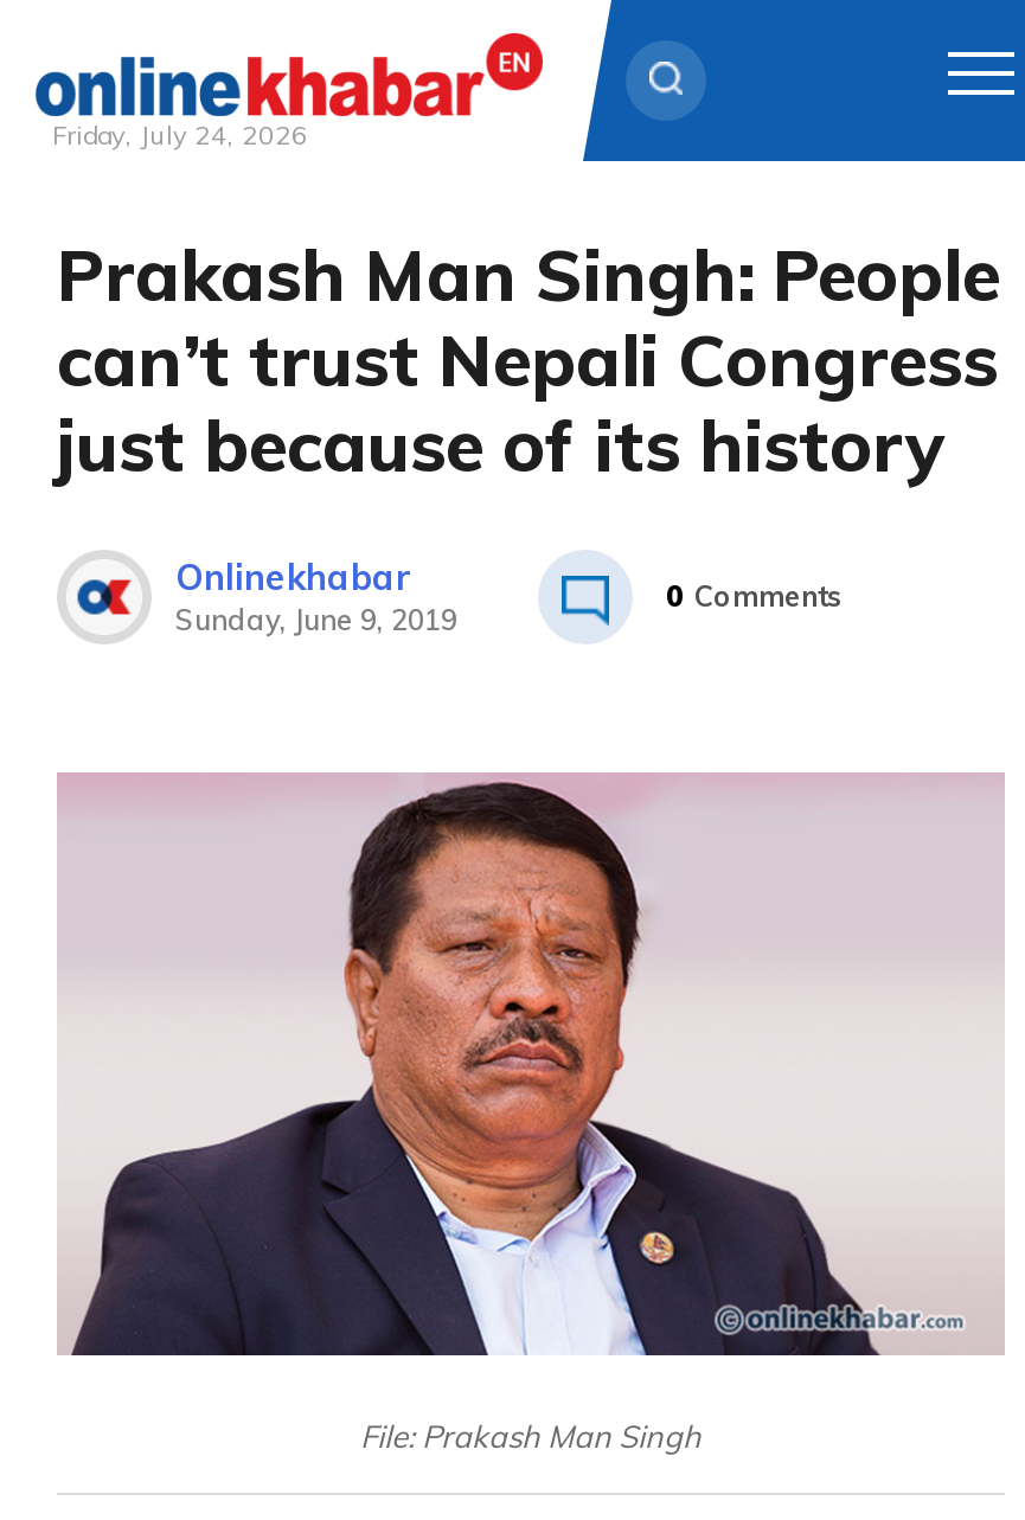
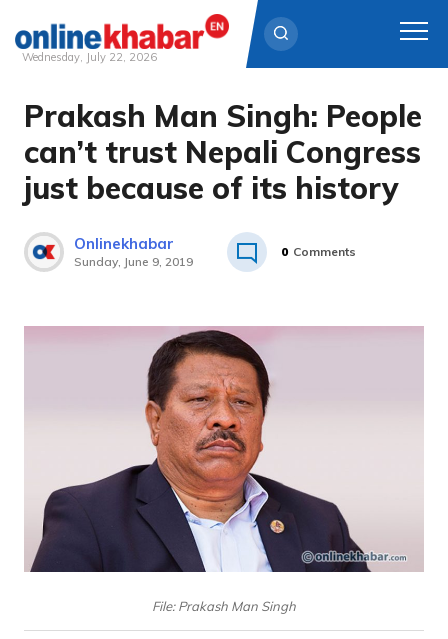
- Friday, July 24, 2026
+ Wednesday, July 22, 2026
